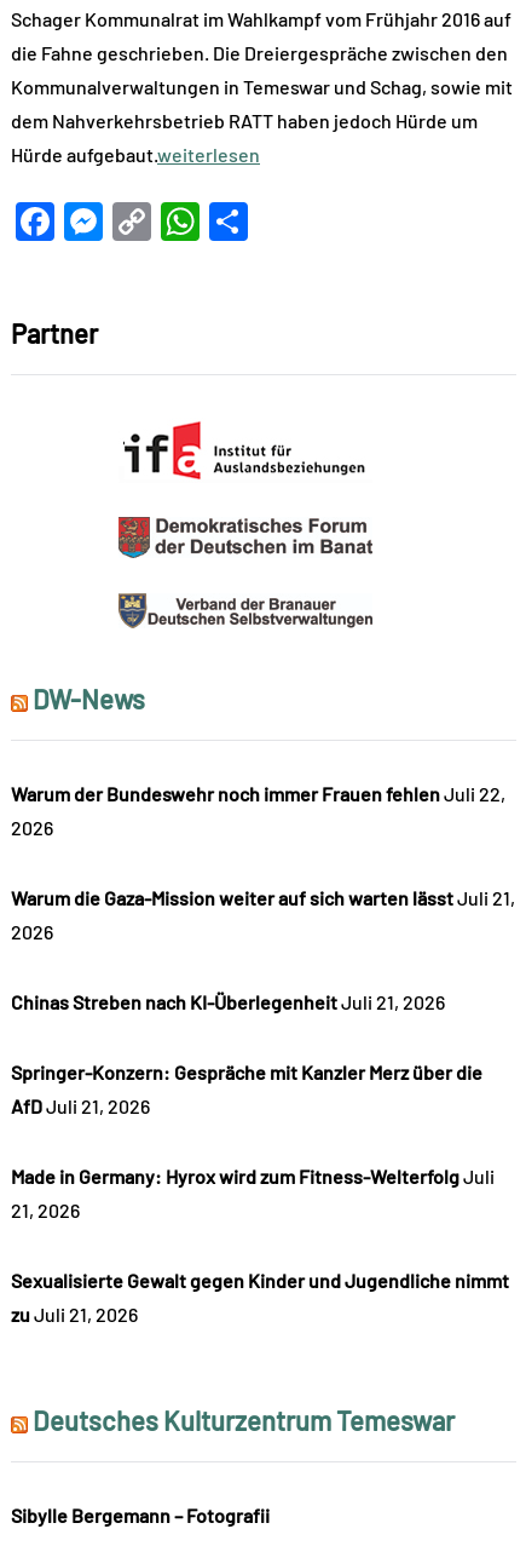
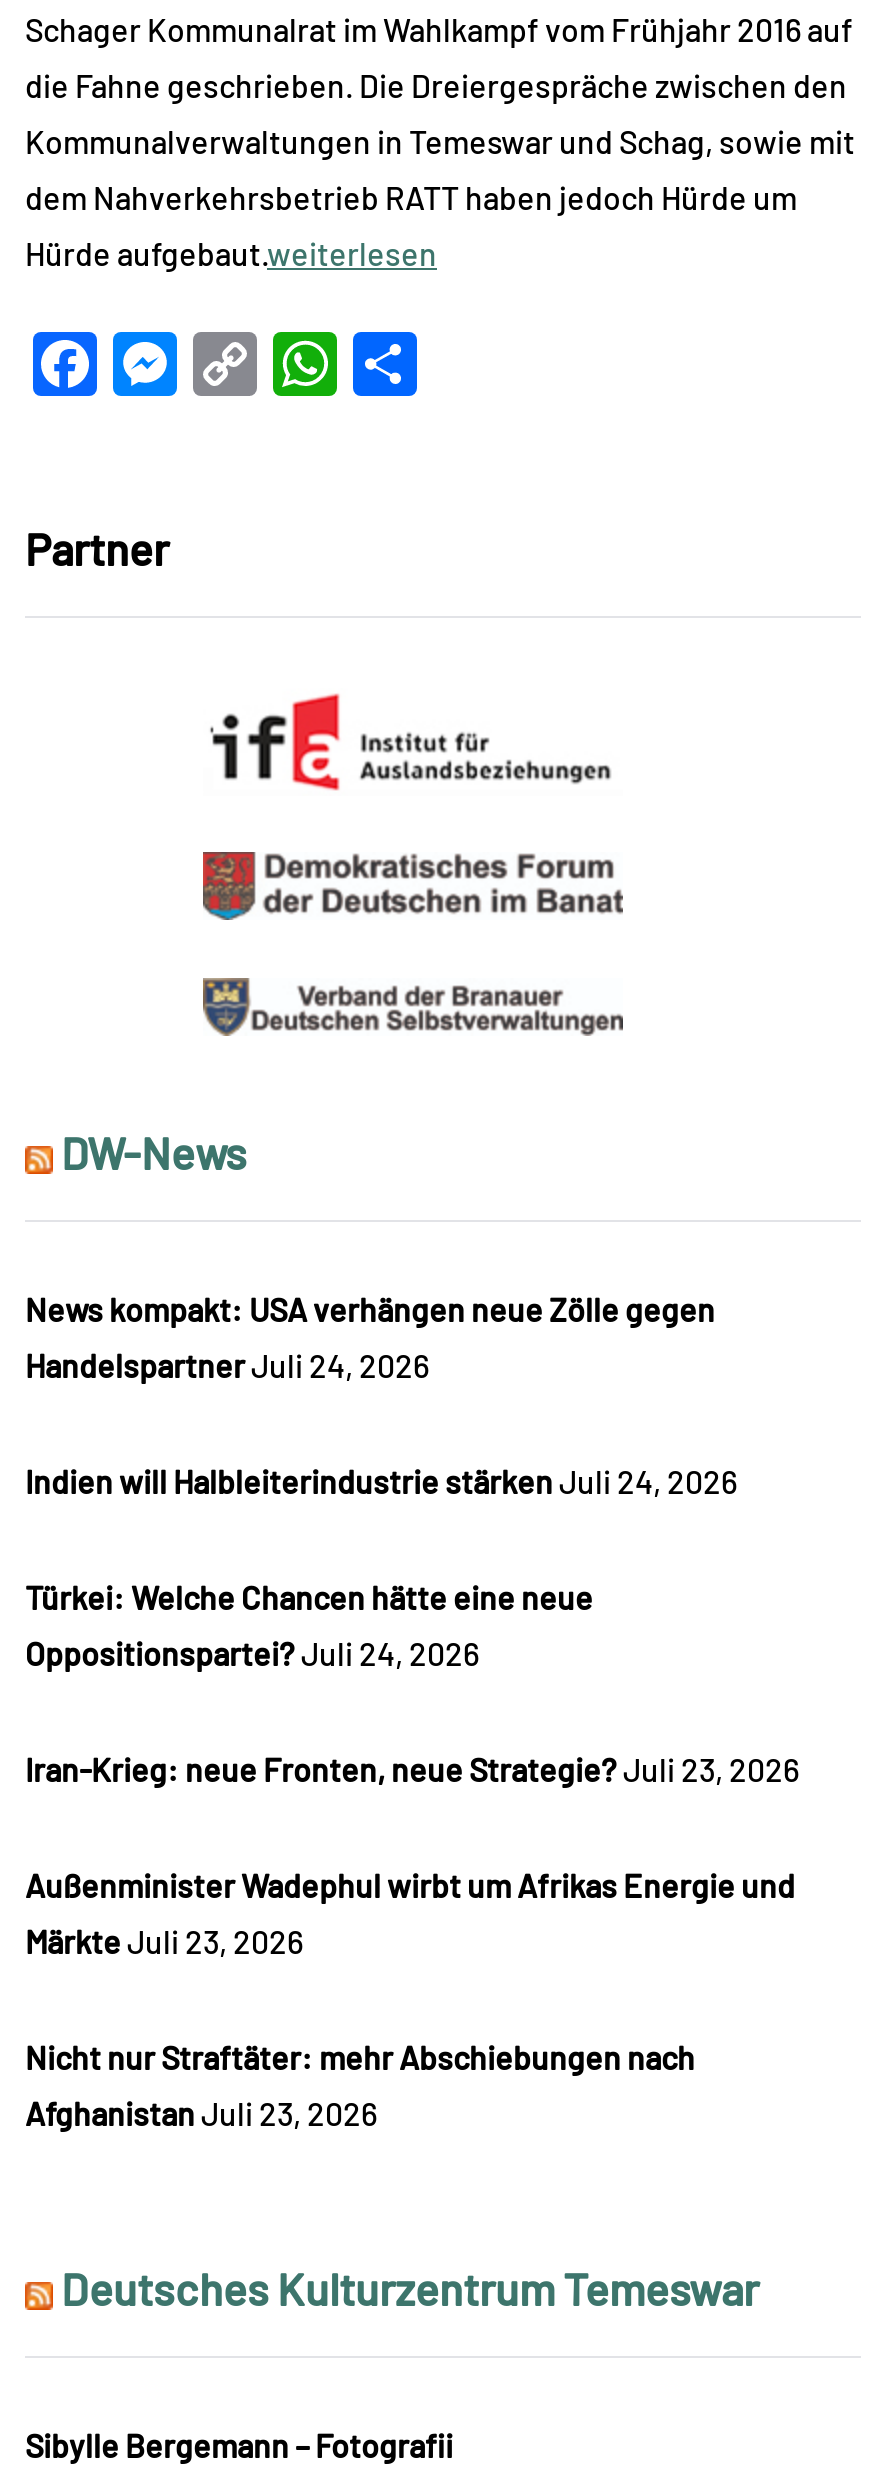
- Warum der Bundeswehr noch immer Frauen fehlen Juli 22,
- 2026
- Warum die Gaza-Mission weiter auf sich warten lässt Juli 21,
- 2026
- Chinas Streben nach KI-Überlegenheit Juli 21, 2026
- Springer-Konzern: Gespräche mit Kanzler Merz über die
- AfD Juli 21, 2026
- Made in Germany: Hyrox wird zum Fitness-Welterfolg Juli
- 21, 2026
- Sexualisierte Gewalt gegen Kinder und Jugendliche nimmt
- zu Juli 21, 2026
+ News kompakt: USA verhängen neue Zölle gegen
+ Handelspartner Juli 24, 2026
+ Indien will Halbleiterindustrie stärken Juli 24, 2026
+ Türkei: Welche Chancen hätte eine neue
+ Oppositionspartei? Juli 24, 2026
+ Iran-Krieg: neue Fronten, neue Strategie? Juli 23, 2026
+ Außenminister Wadephul wirbt um Afrikas Energie und
+ Märkte Juli 23, 2026
+ Nicht nur Straftäter: mehr Abschiebungen nach
+ Afghanistan Juli 23, 2026
